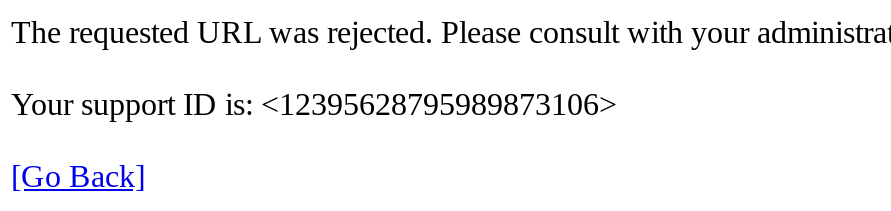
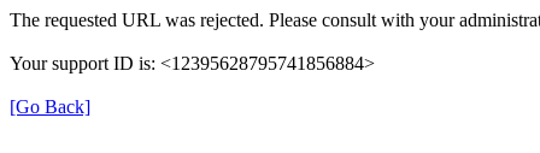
- Your support ID is: <12395628795989873106>
+ Your support ID is: <12395628795741856884>
